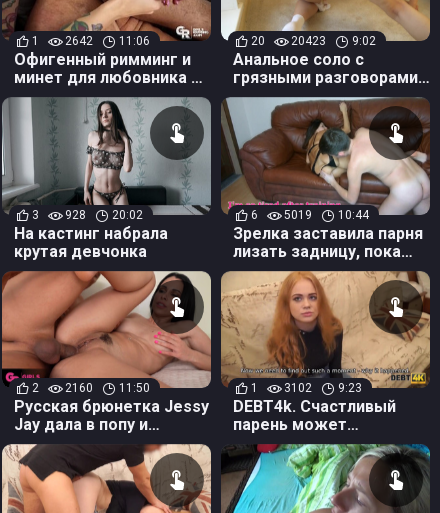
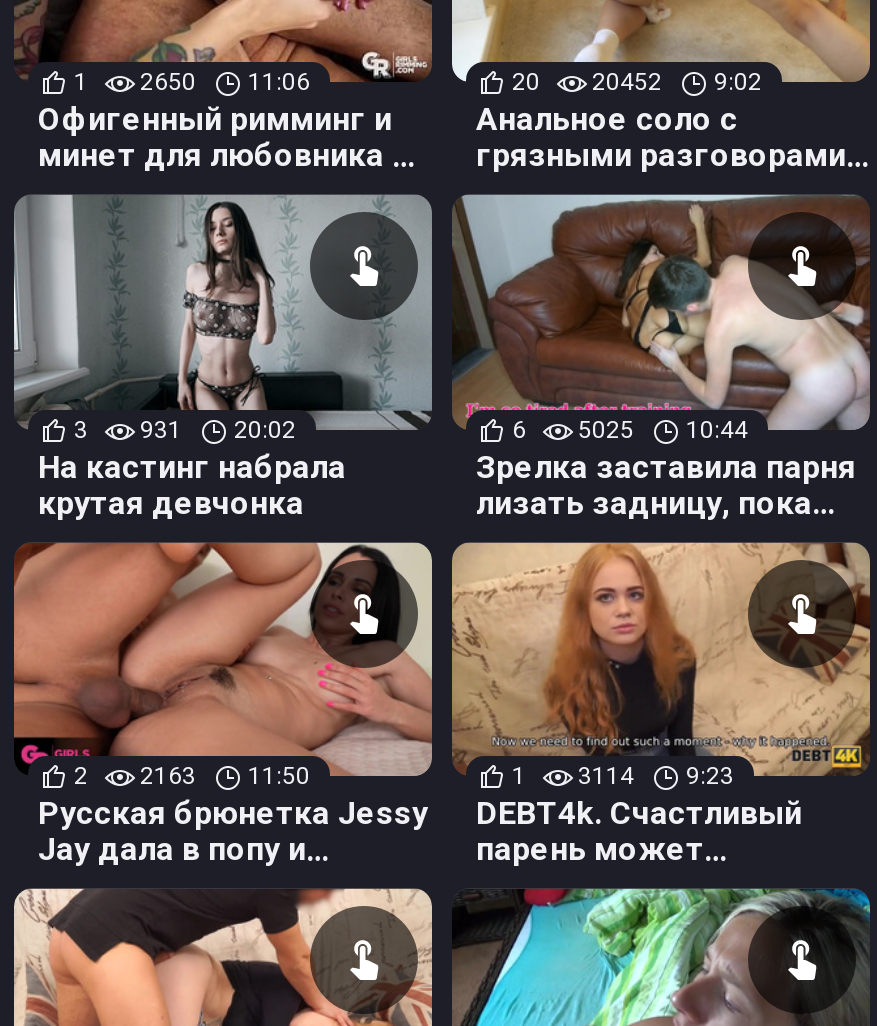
- 1 2642 11:06
+ 1 2650 11:06

- 20 20423 9:02
+ 20 20452 9:02

- 3 928 20:02
+ 3 931 20:02

- 6 5019 10:44
+ 6 5025 10:44

- 2 2160 11:50
+ 2 2163 11:50

- 1 3102 9:23
+ 1 3114 9:23
